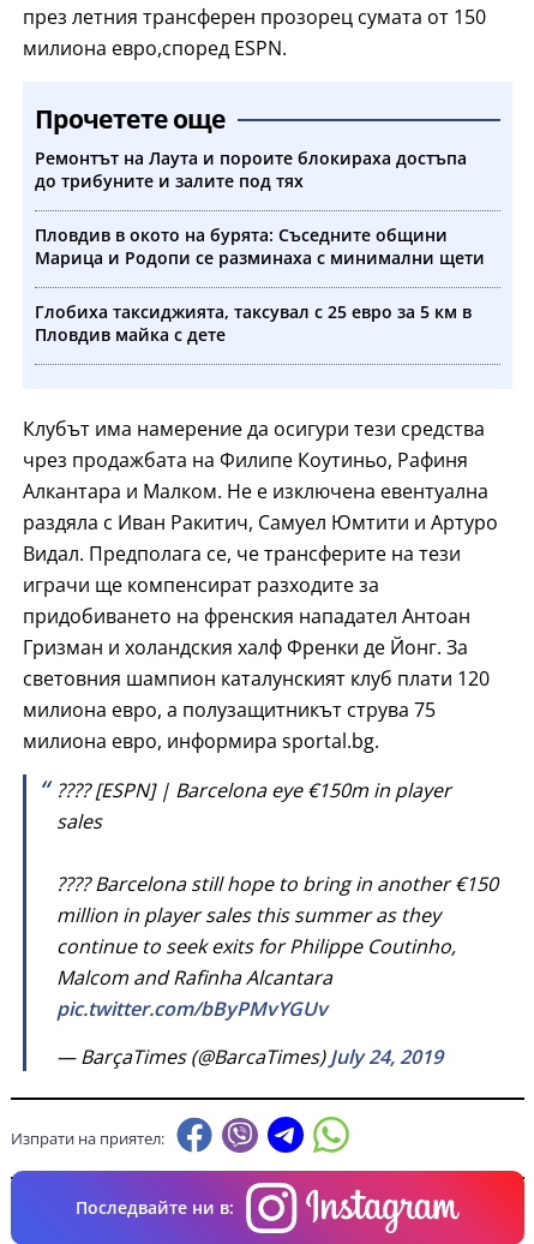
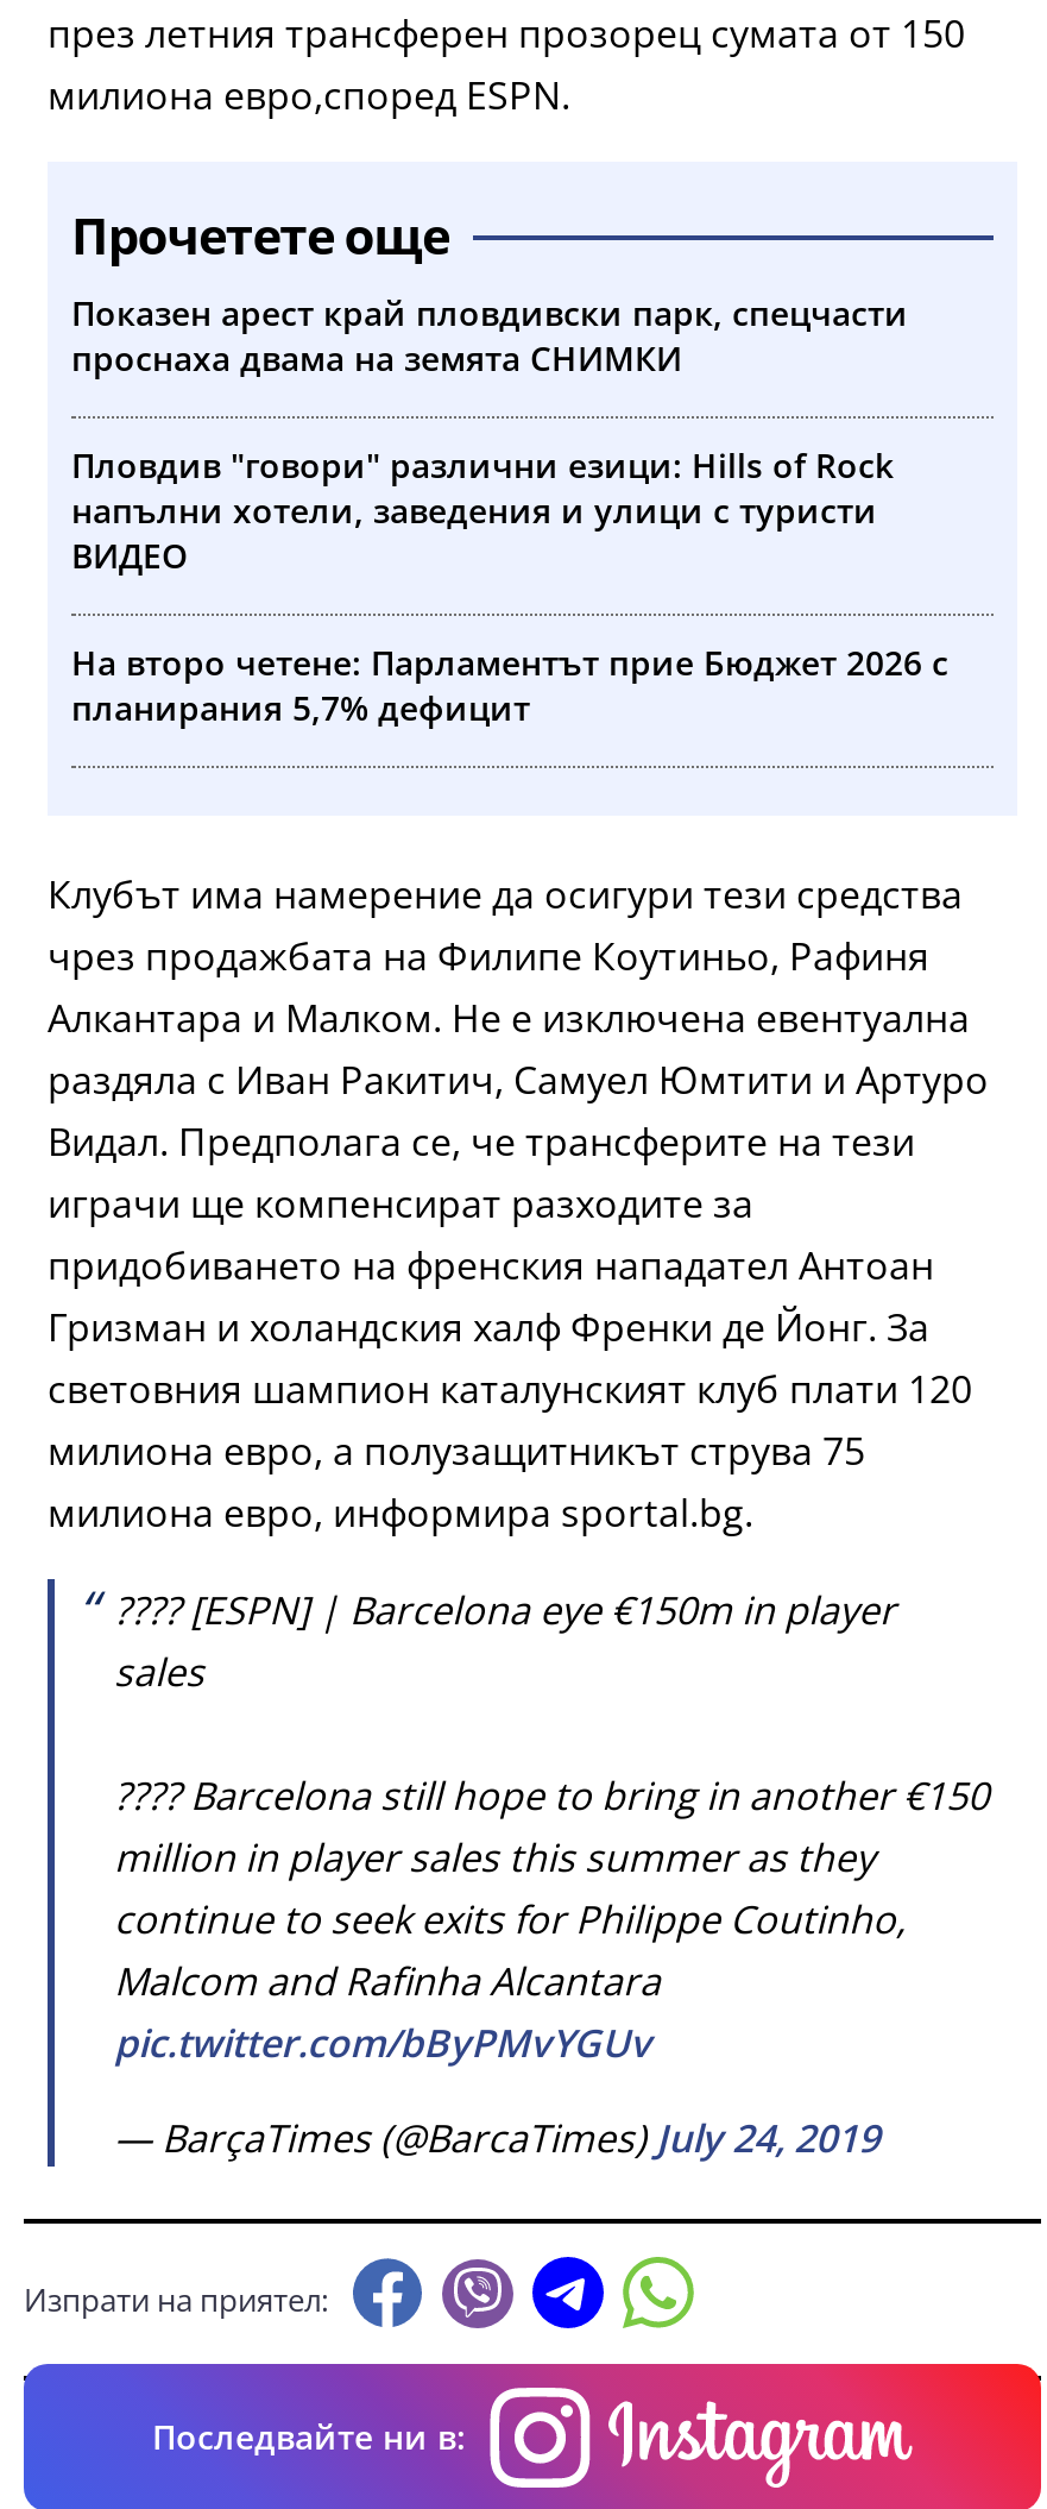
- Ремонтът на Лаута и пороите блокираха достъпа
- до трибуните и залите под тях
+ Показен арест край пловдивски парк, спецчасти
+ проснаха двама на земята СНИМКИ

- Пловдив в окото на бурята: Съседните общини
- Марица и Родопи се разминаха с минимални щети
+ Пловдив "говори" различни езици: Hills of Rock
+ напълни хотели, заведения и улици с туристи
+ ВИДЕО

- Глобиха таксиджията, таксувал с 25 евро за 5 км в
- Пловдив майка с дете
+ На второ четене: Парламентът прие Бюджет 2026 с
+ планирания 5,7% дефицит
